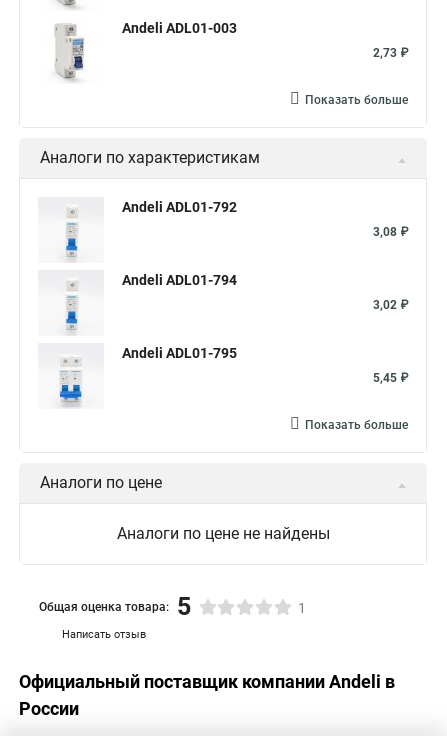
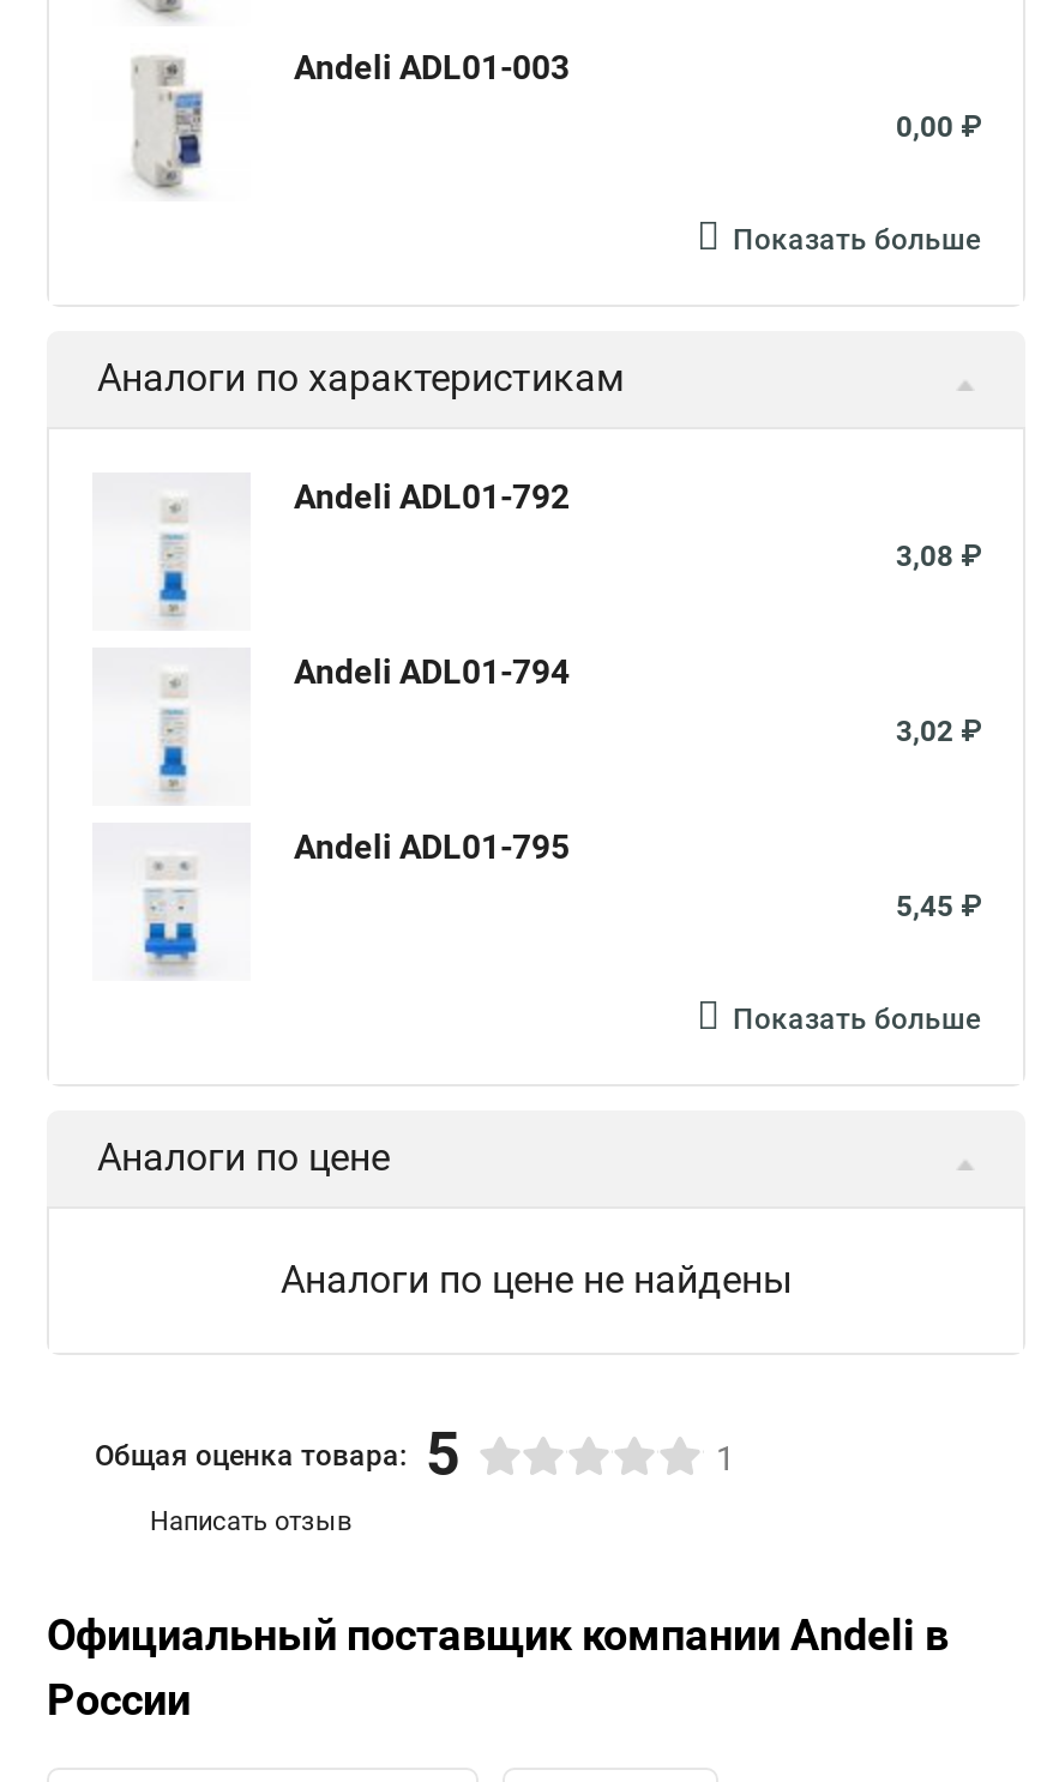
- 2,73 ₽
+ 0,00 ₽
